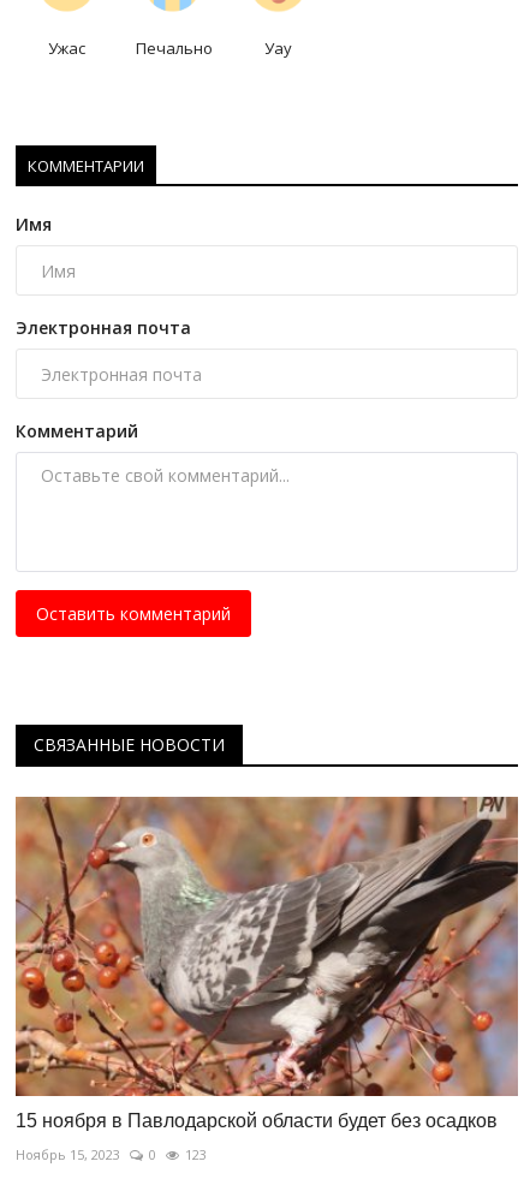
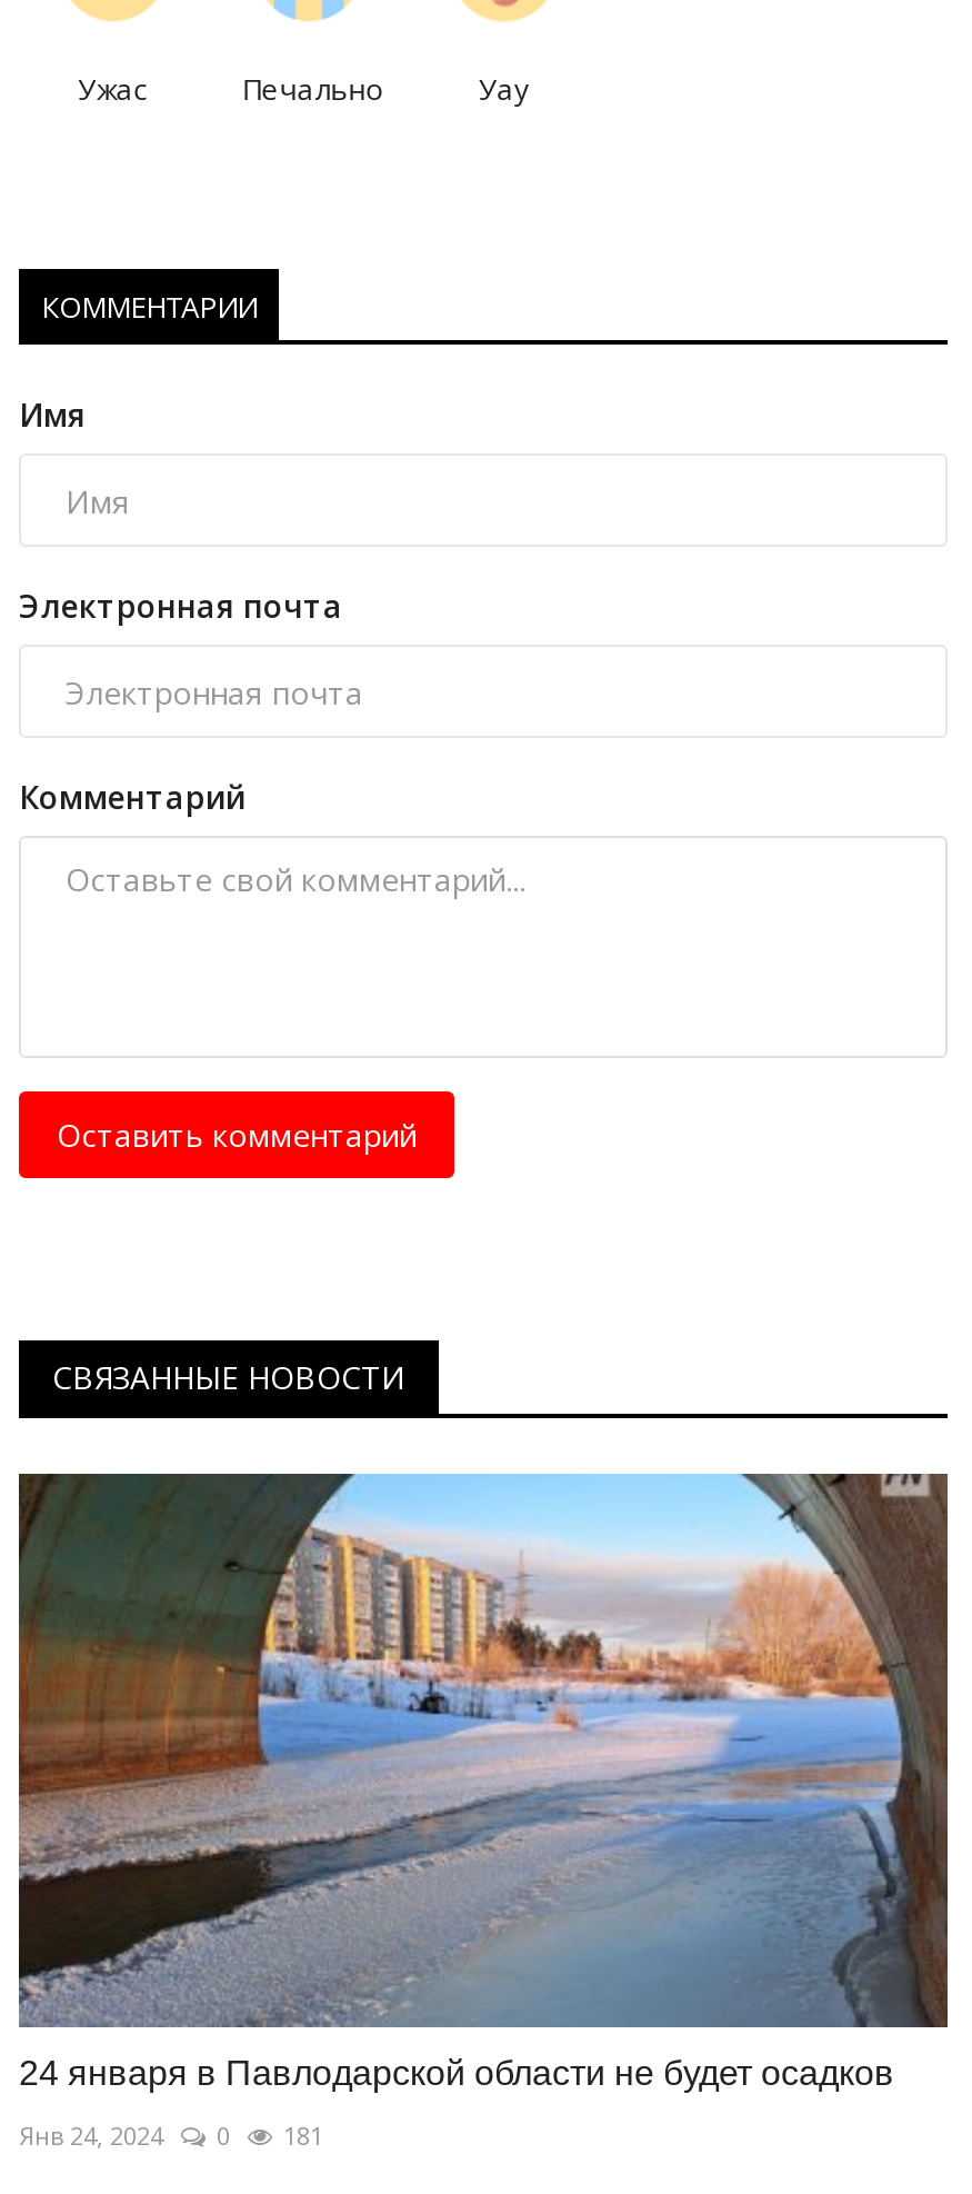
- [image]
- 15 ноября в Павлодарской области будет без осадков
+ [image]
+ 24 января в Павлодарской области не будет осадков

- Ноябрь 15, 2023
+ Янв 24, 2024

- 123
+ 181
